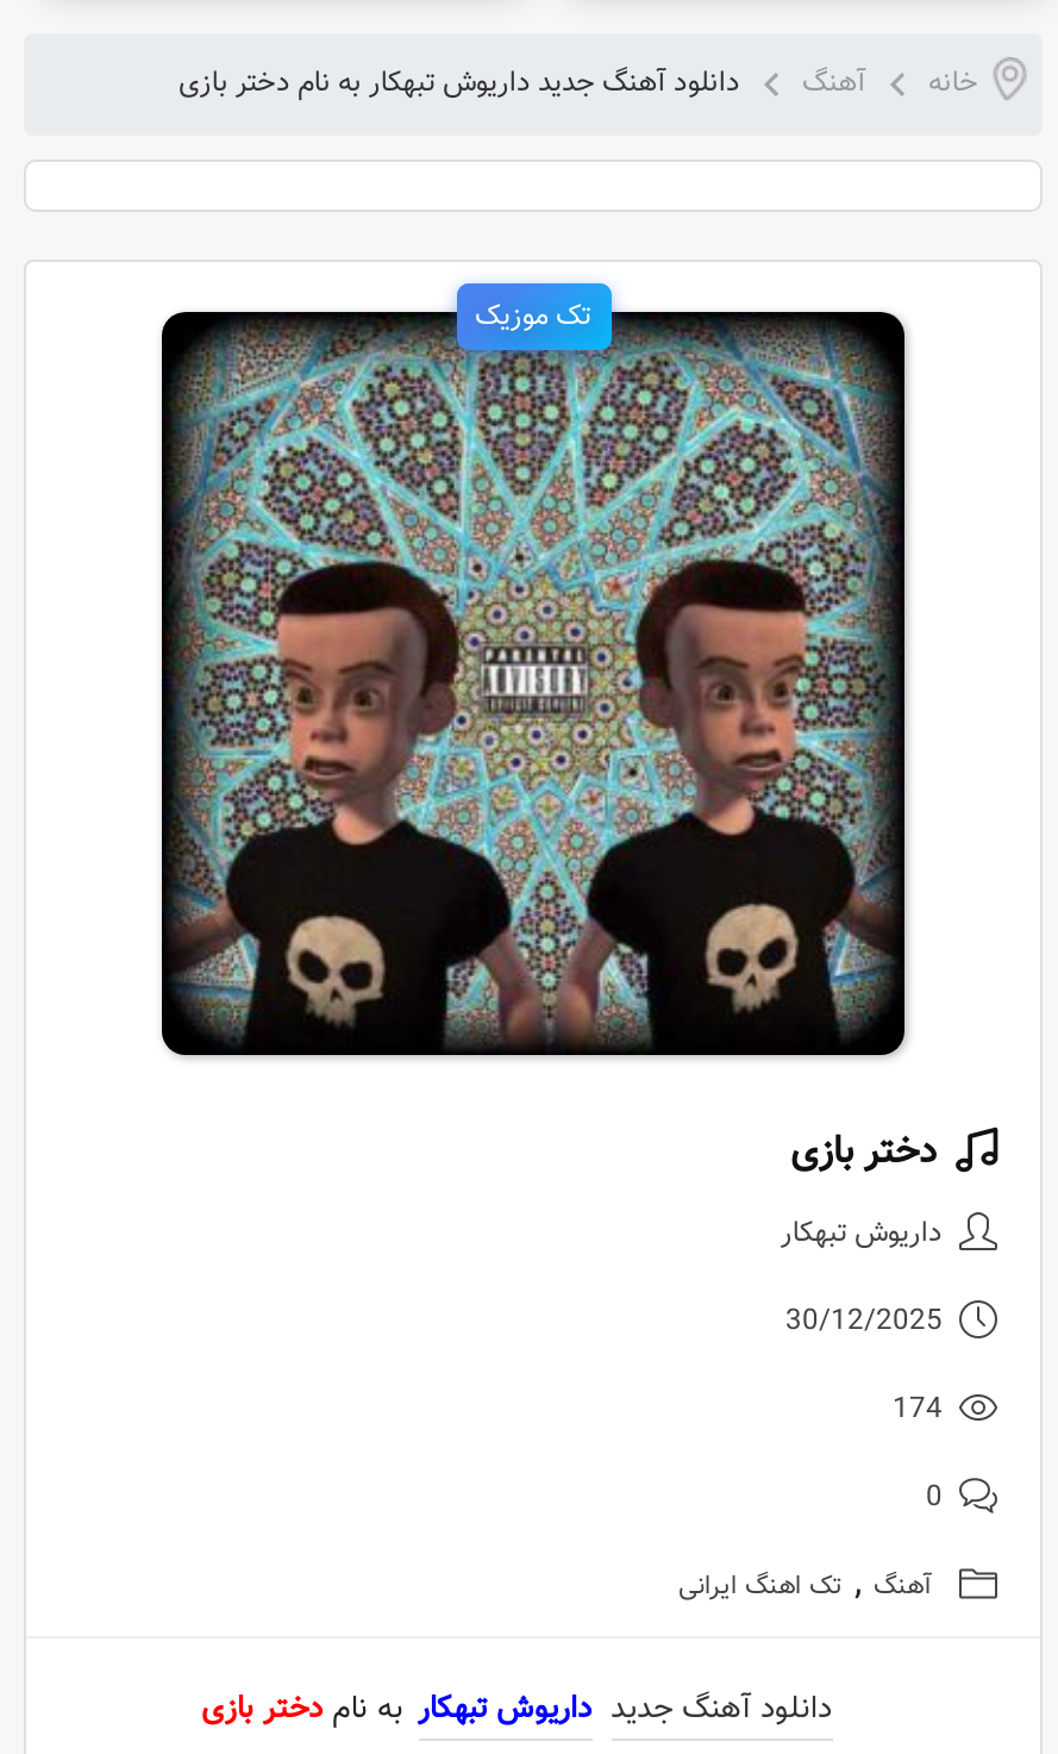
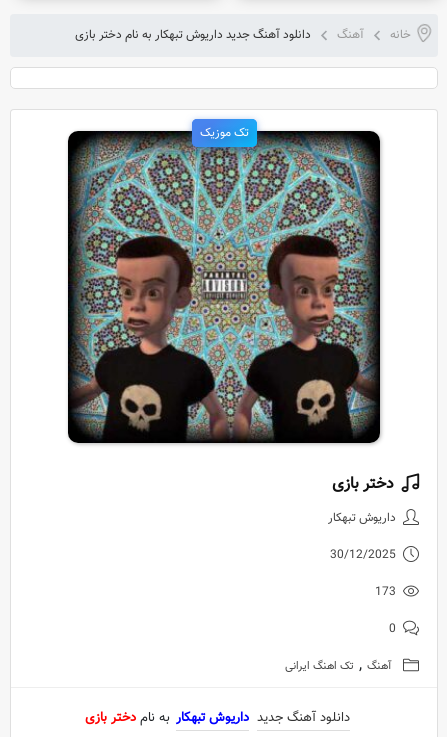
- 174
+ 173
